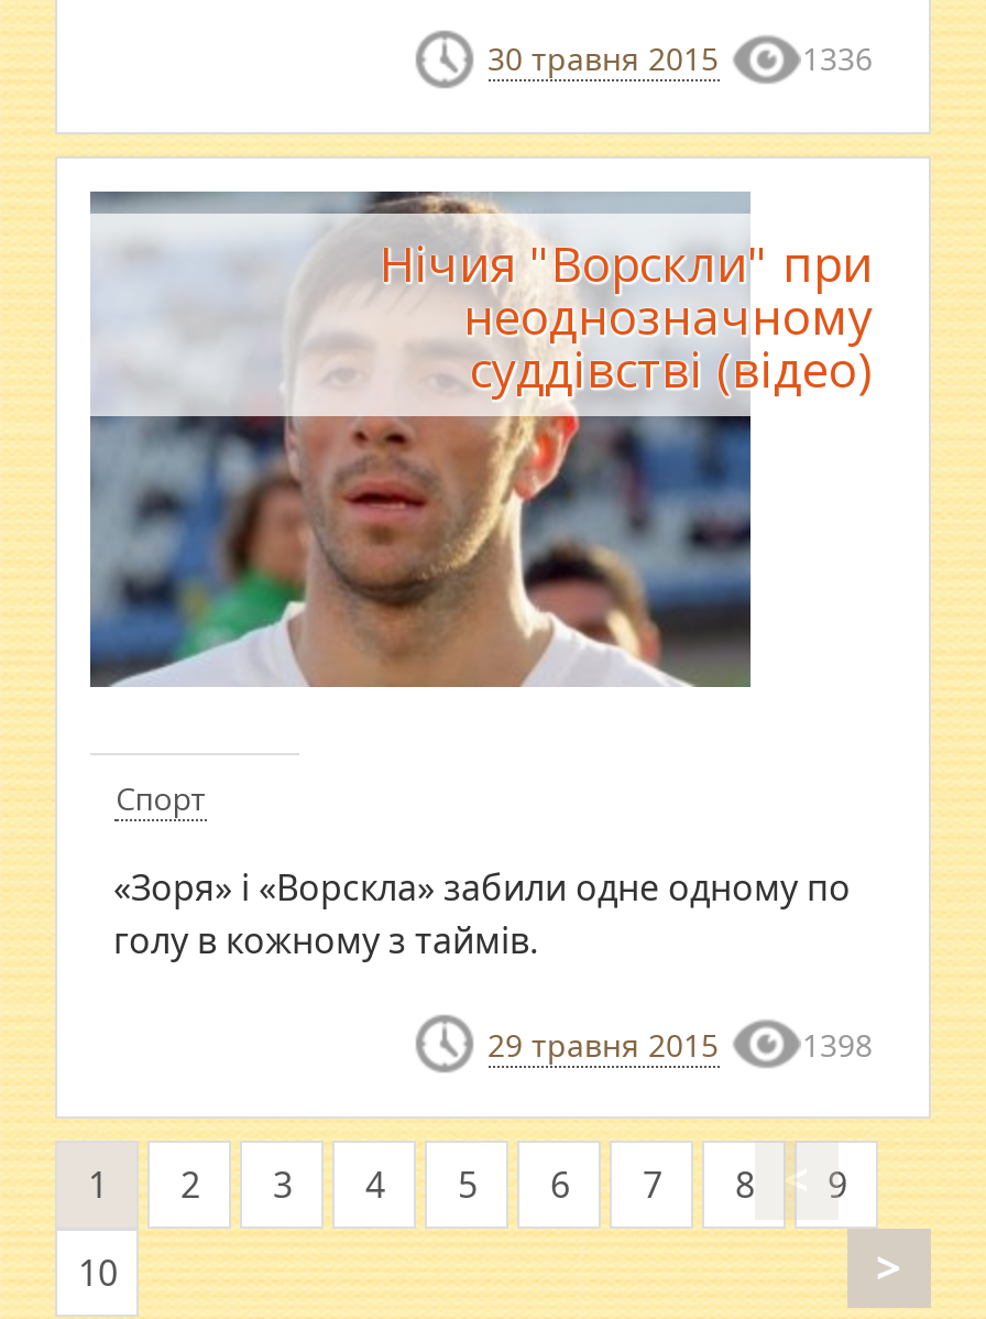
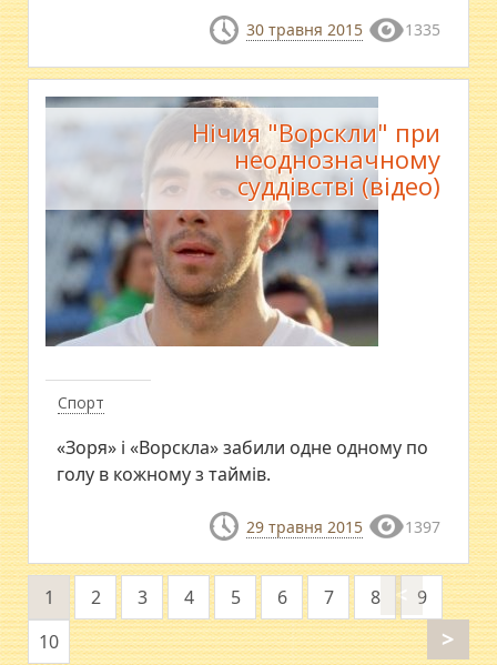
- 30 травня 2015 1336
+ 30 травня 2015 1335

- 29 травня 2015 1398
+ 29 травня 2015 1397
